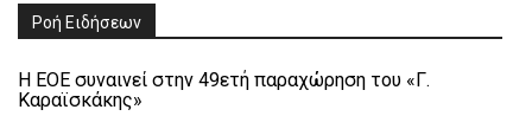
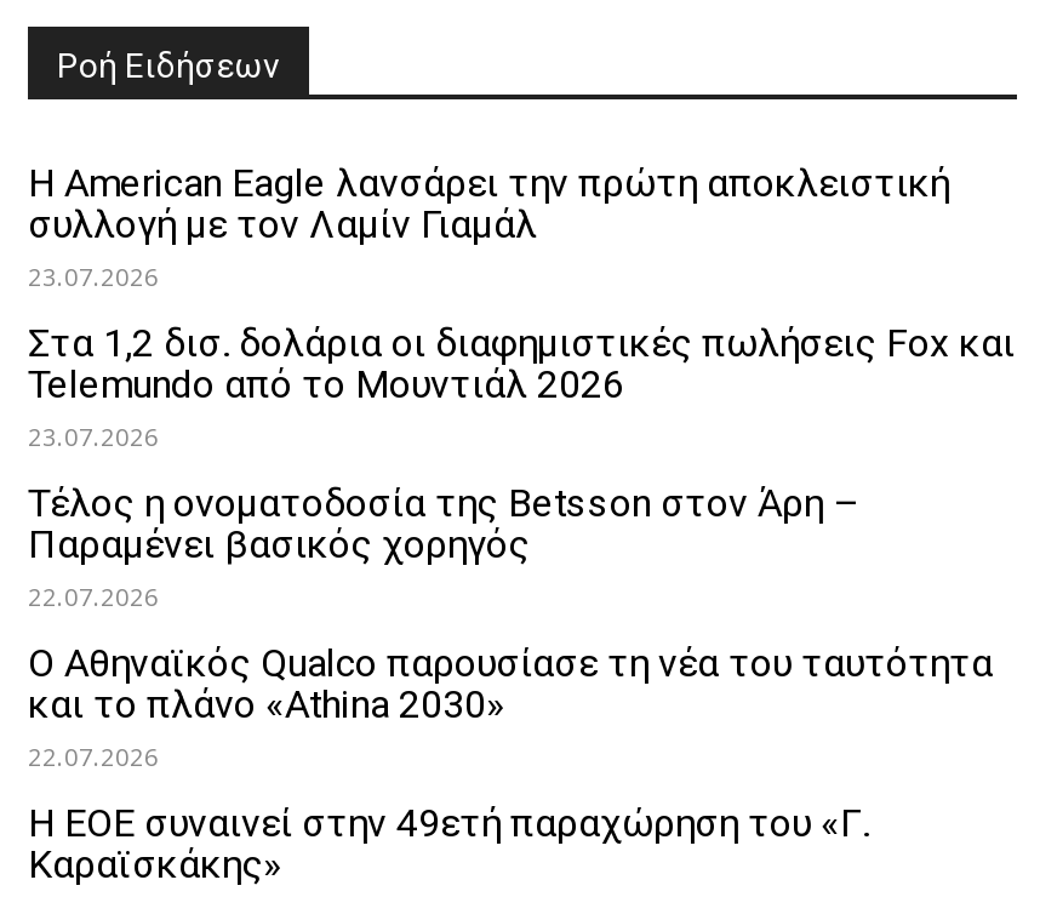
+ Η American Eagle λανσάρει την πρώτη αποκλειστική
+ συλλογή με τον Λαμίν Γιαμάλ
+ 23.07.2026
+ Στα 1,2 δισ. δολάρια οι διαφημιστικές πωλήσεις Fox και
+ Telemundo από το Μουντιάλ 2026
+ 23.07.2026
+ Τέλος η ονοματοδοσία της Betsson στον Άρη –
+ Παραμένει βασικός χορηγός
+ 22.07.2026
+ Ο Αθηναϊκός Qualco παρουσίασε τη νέα του ταυτότητα
+ και το πλάνο «Athina 2030»
+ 22.07.2026
